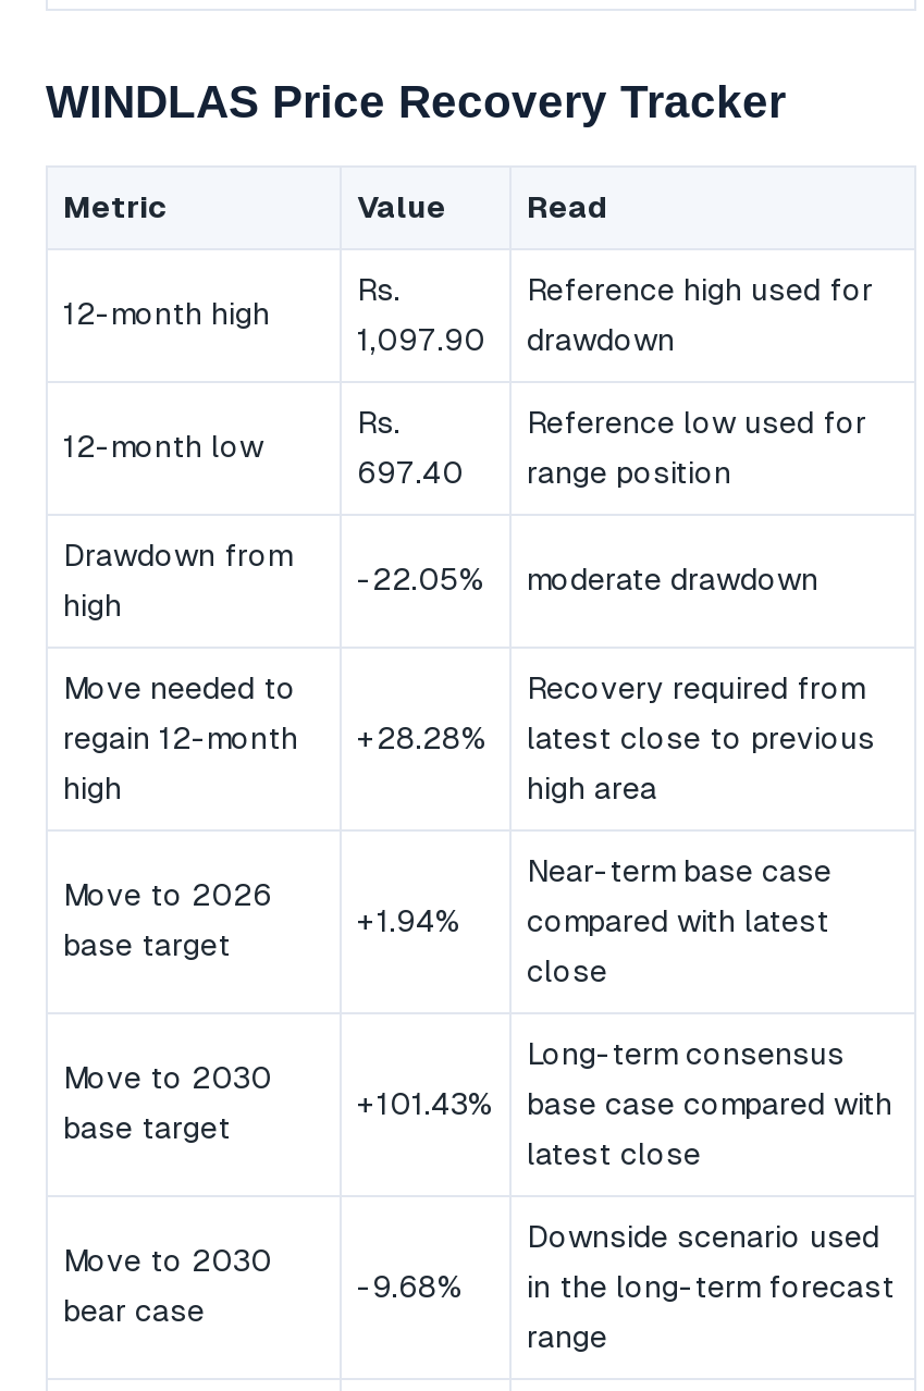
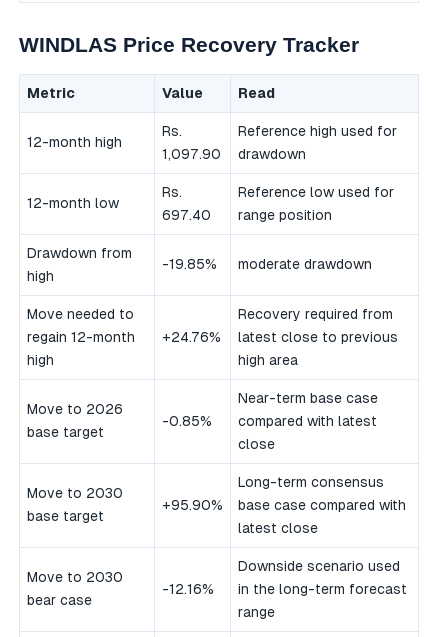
- -22.05% moderate drawdown
+ -19.85% moderate drawdown

- regain 12-month +28.28% latest close to previous
+ regain 12-month +24.76% latest close to previous

- +1.94% compared with latest
+ -0.85% compared with latest

- +101.43% base case compared with
+ +95.90% base case compared with

- -9.68% in the long-term forecast
+ -12.16% in the long-term forecast
